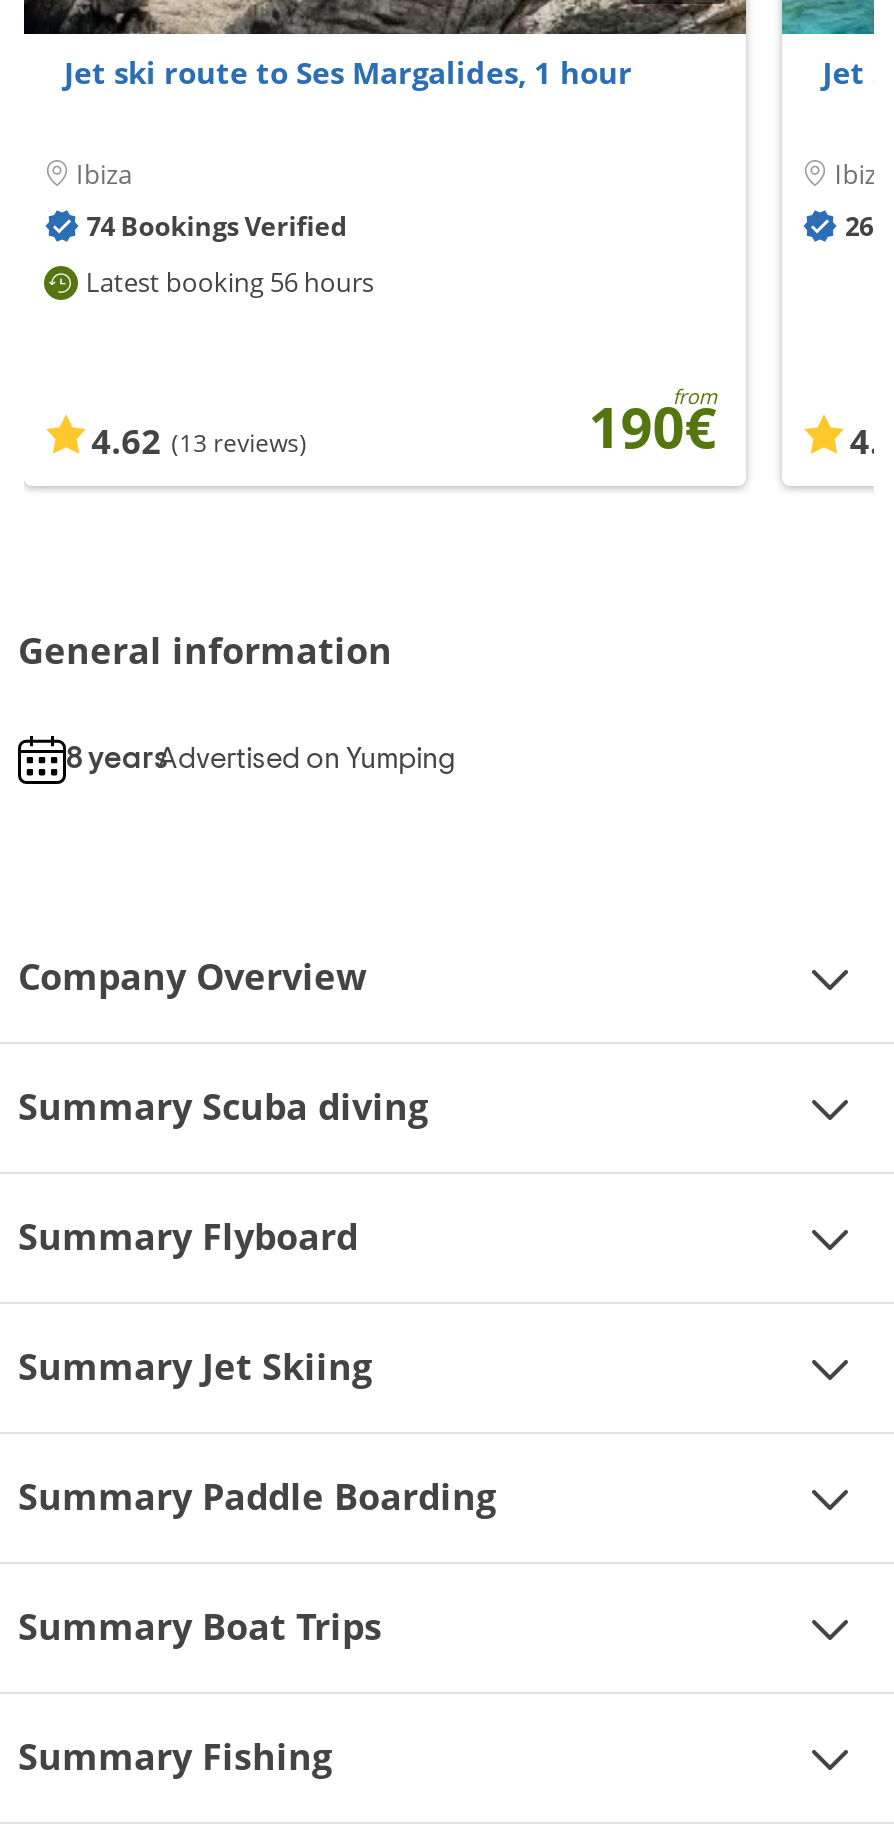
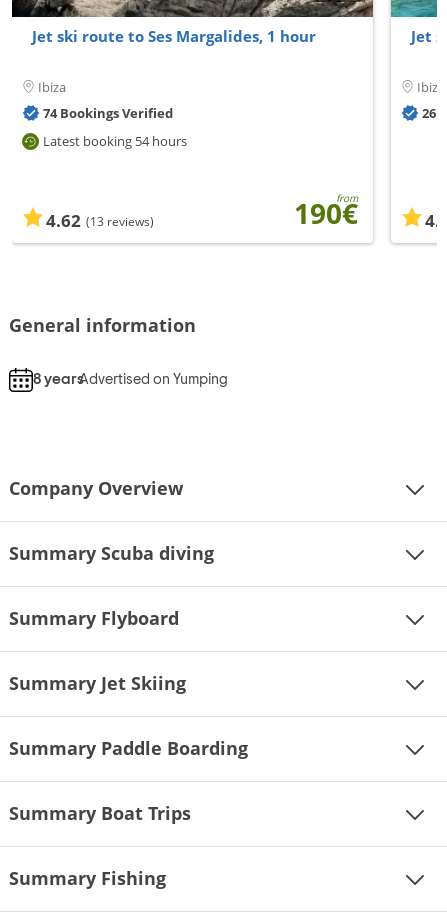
- Latest booking 56 hours
+ Latest booking 54 hours
